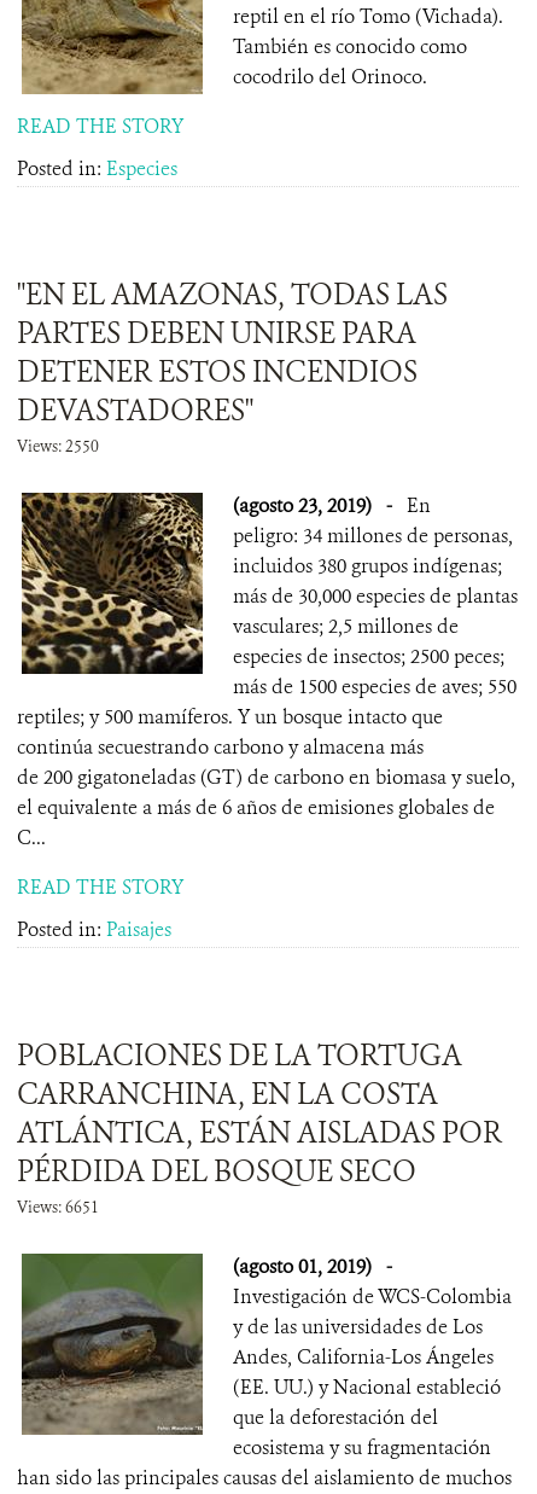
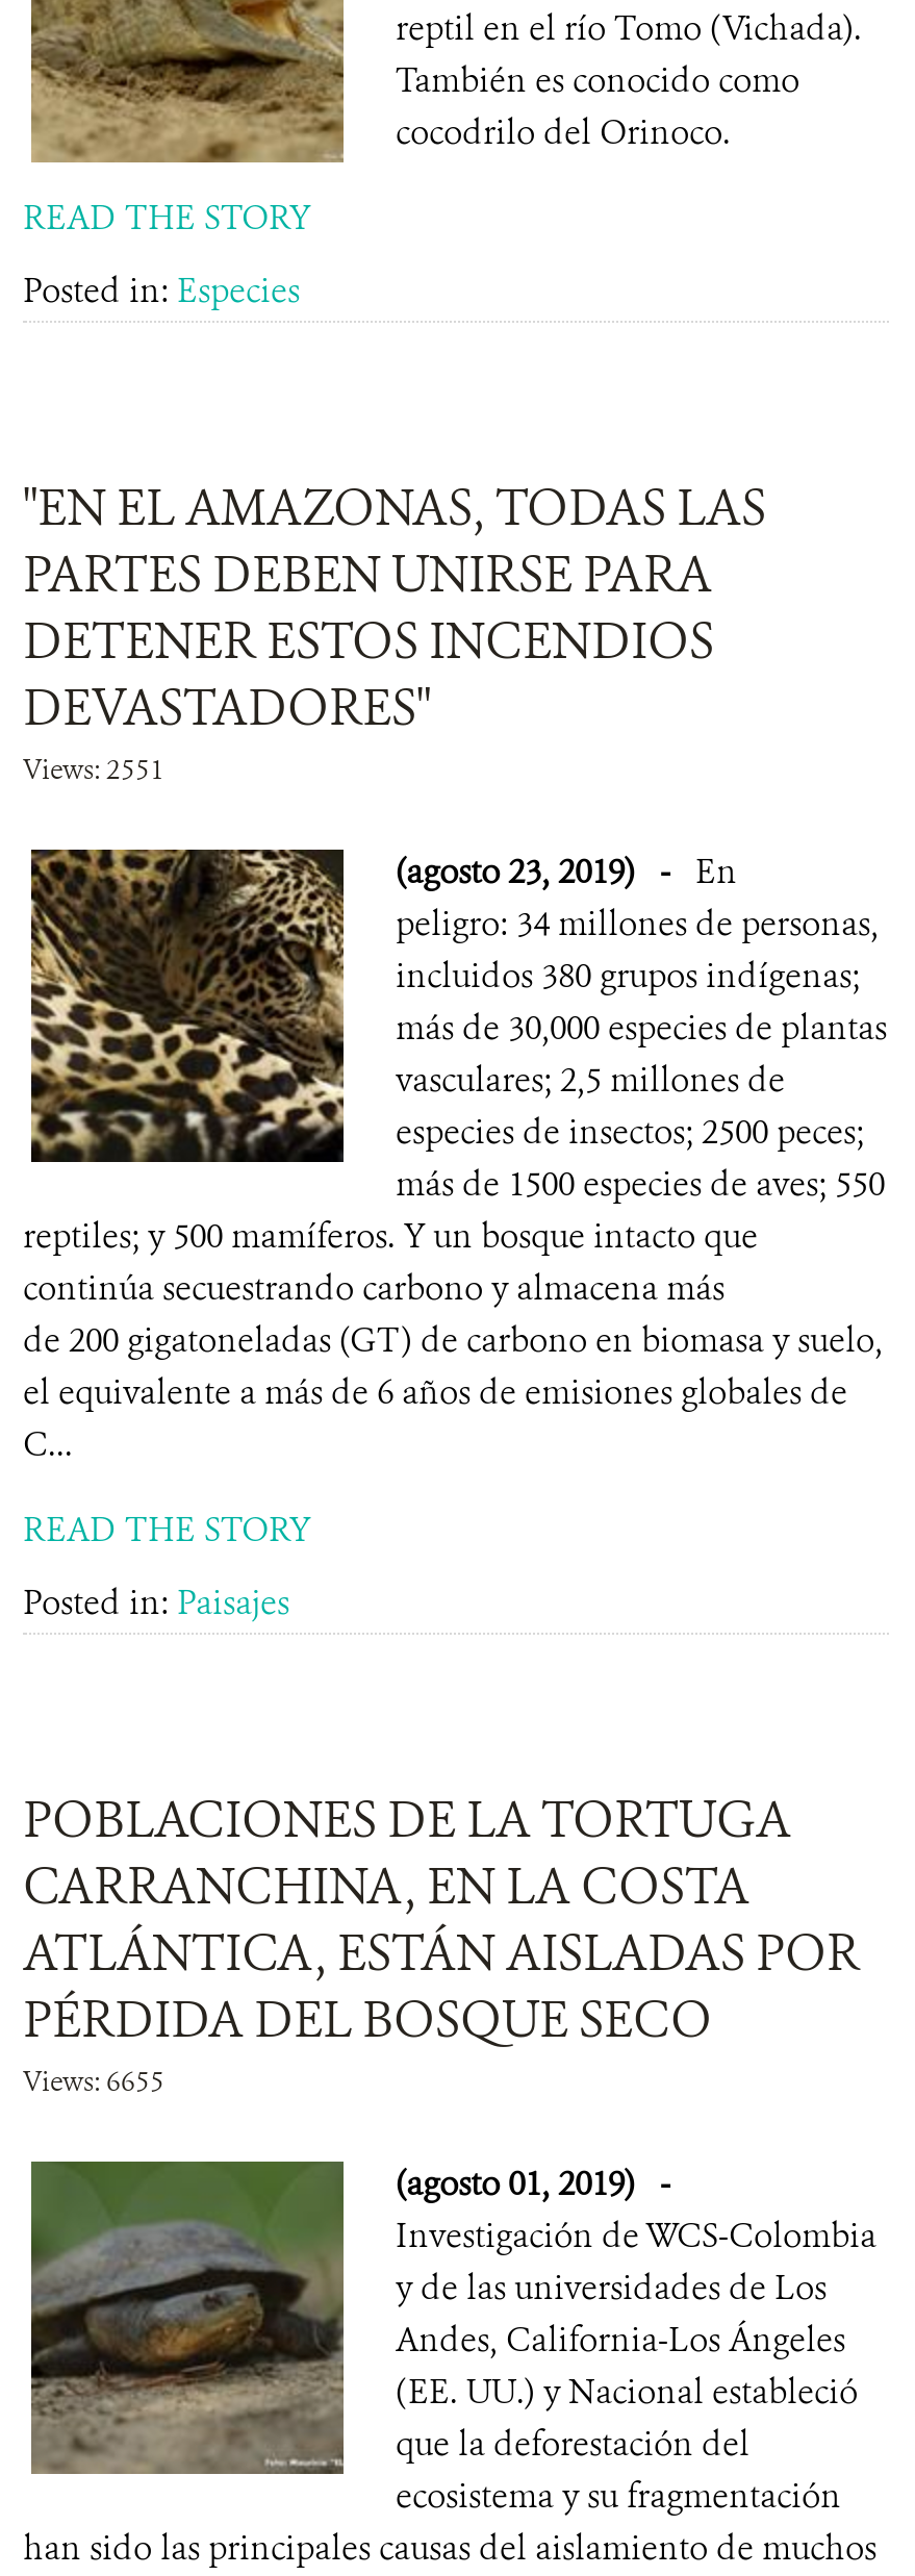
- Views: 2550
+ Views: 2551

- Views: 6651
+ Views: 6655
